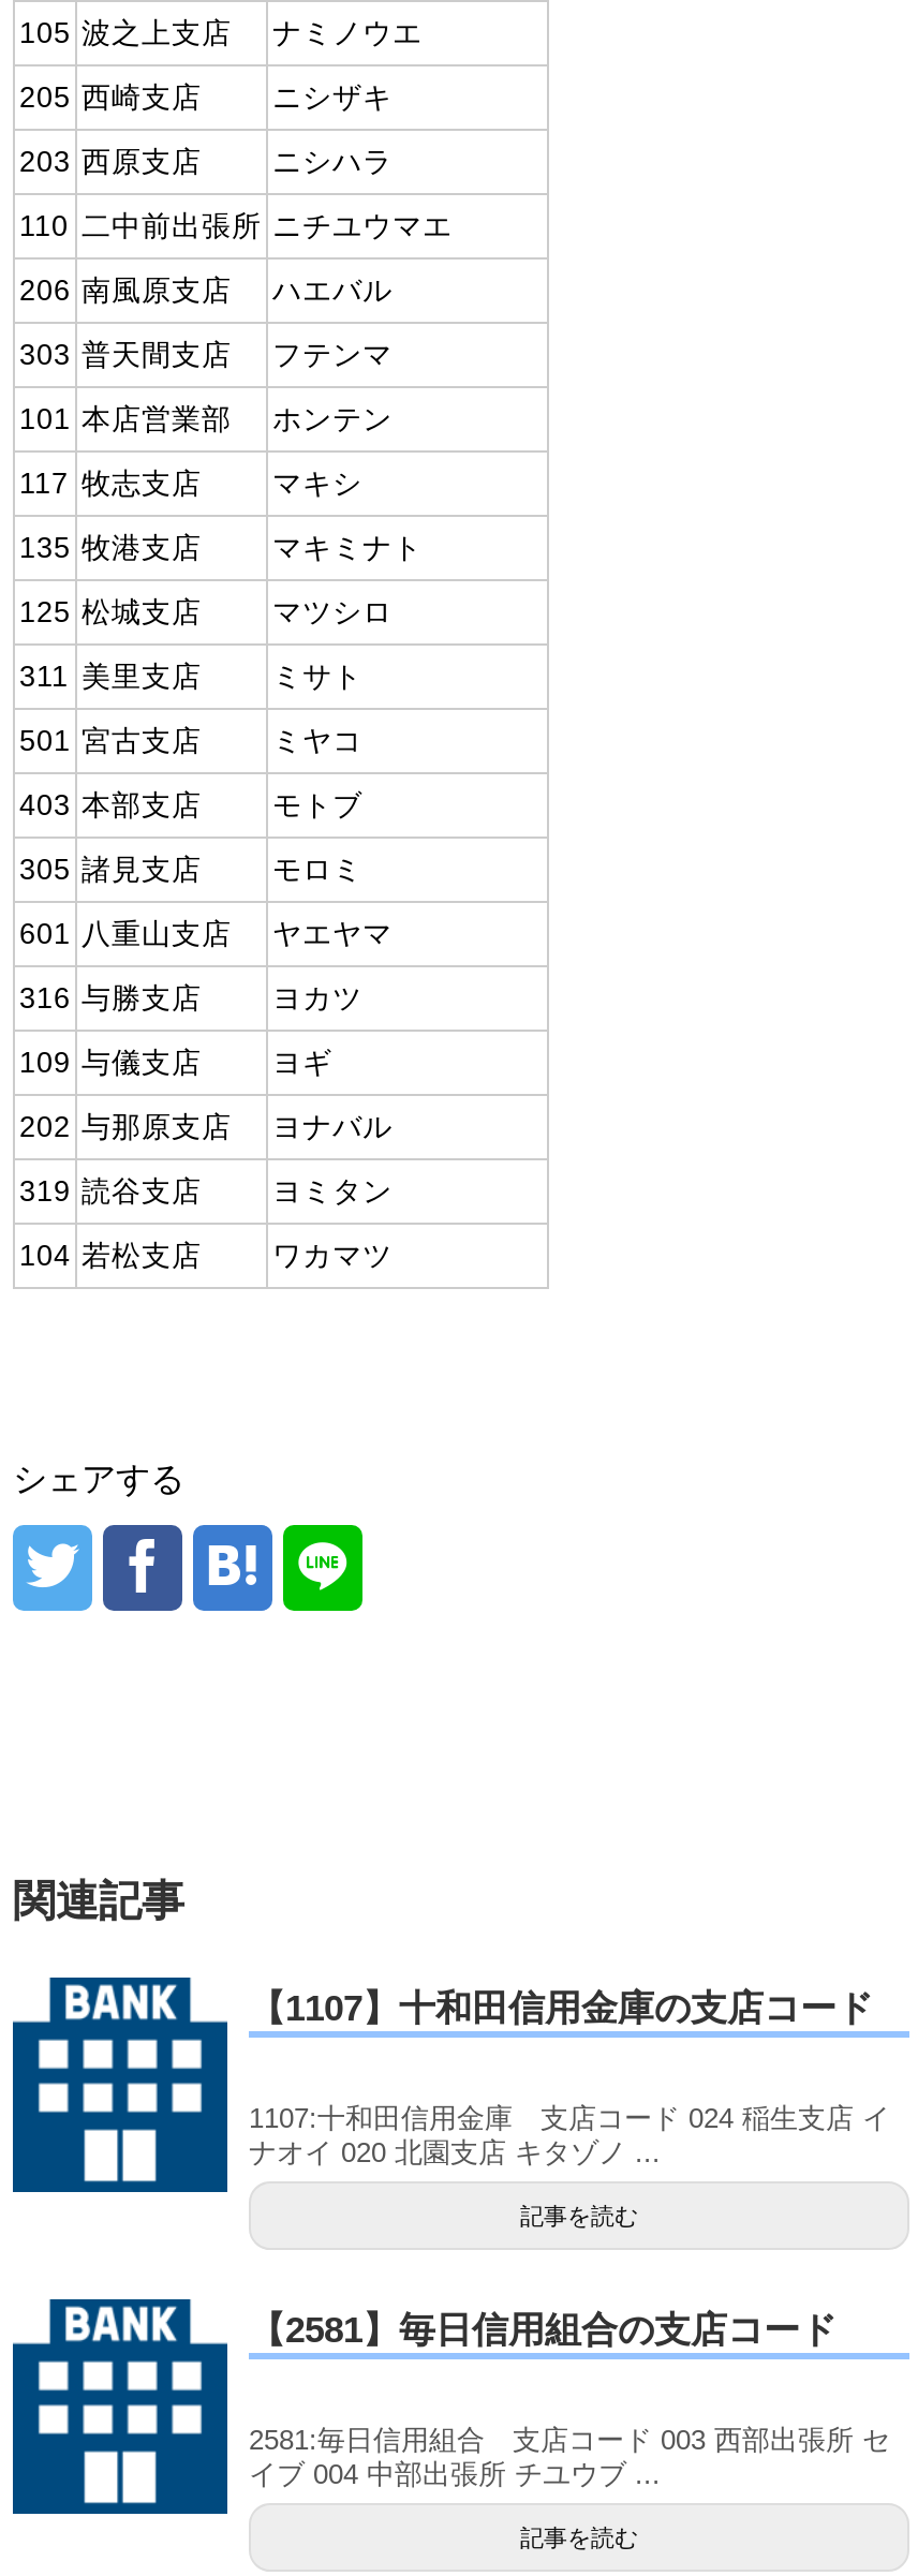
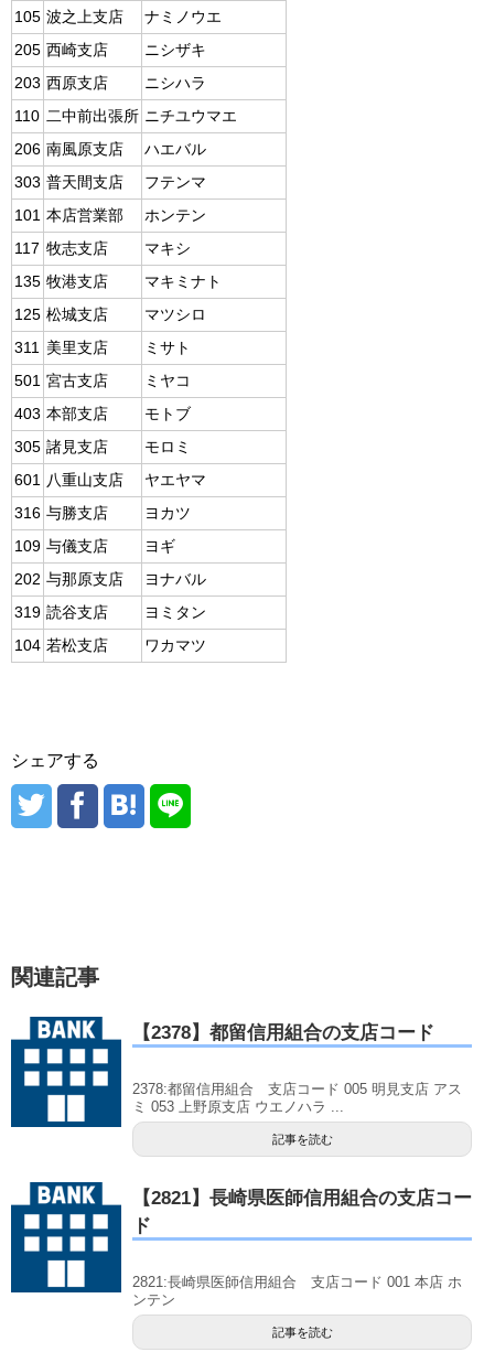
- 【1107】十和田信用金庫の支店コード
+ 【2378】都留信用組合の支店コード

- 1107:十和田信用金庫 支店コード 024 稲生支店 イ
- ナオイ 020 北園支店 キタゾノ ...
+ 2378:都留信用組合 支店コード 005 明見支店 アス
+ ミ 053 上野原支店 ウエノハラ ...

- 【2581】毎日信用組合の支店コード
+ 【2821】長崎県医師信用組合の支店コー
+ ド

- 2581:毎日信用組合 支店コード 003 西部出張所 セ
- イブ 004 中部出張所 チユウブ ...
+ 2821:長崎県医師信用組合 支店コード 001 本店 ホ
+ ンテン
